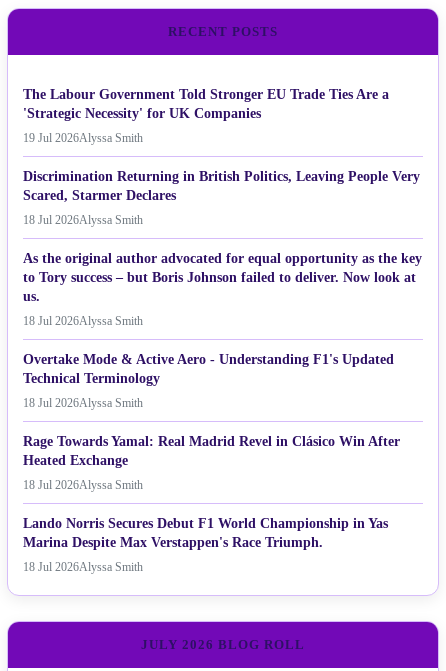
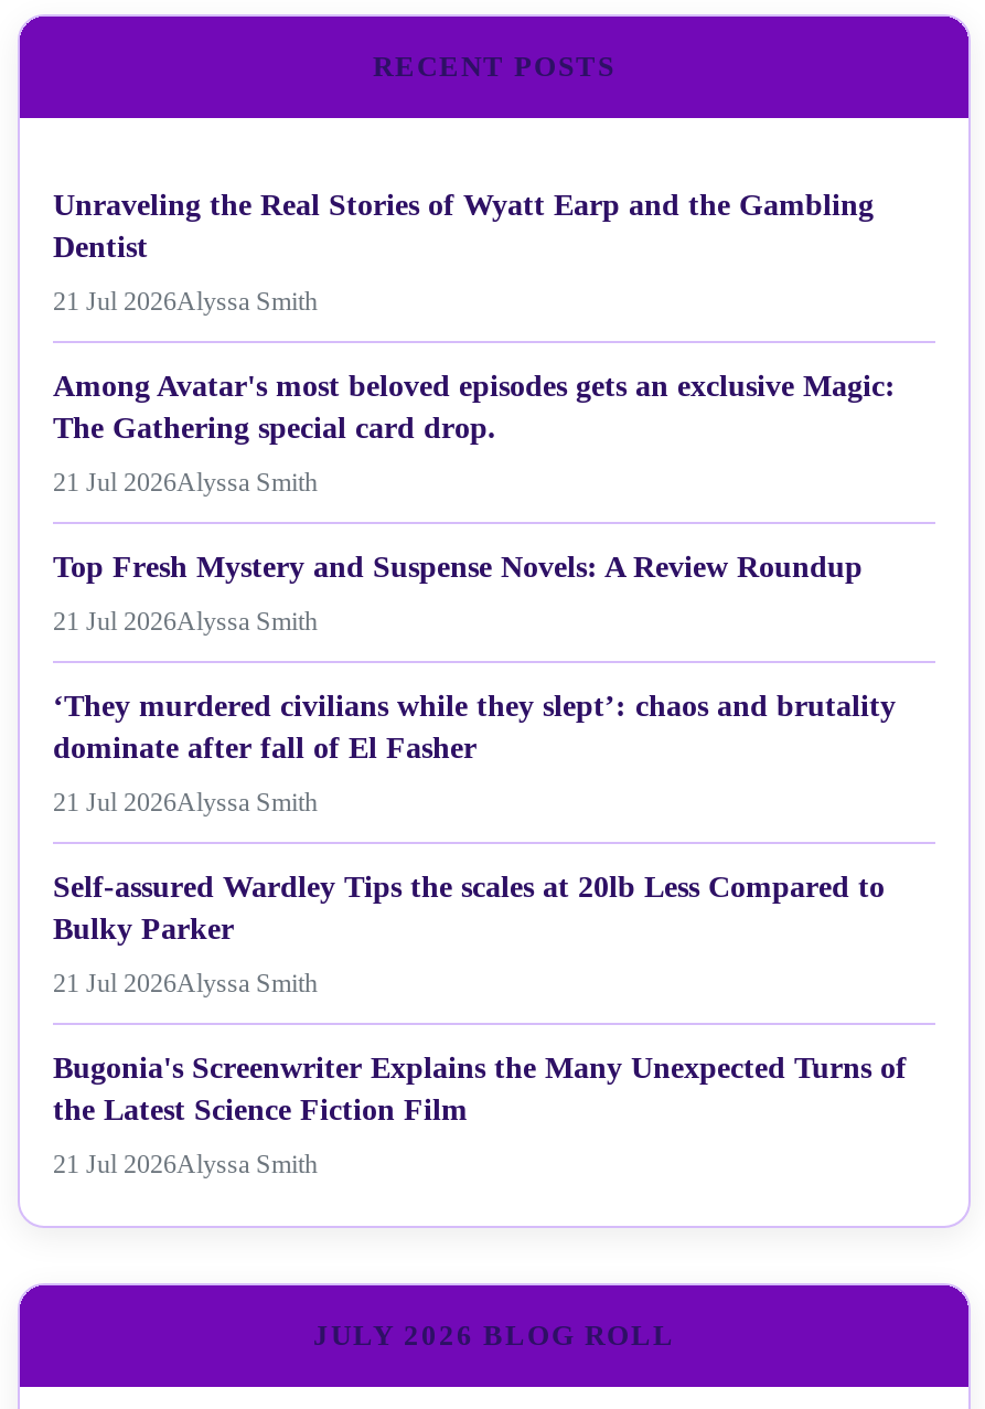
- The Labour Government Told Stronger EU Trade Ties Are a
- 'Strategic Necessity' for UK Companies
+ Unraveling the Real Stories of Wyatt Earp and the Gambling
+ Dentist

- 19 Jul 2026Alyssa Smith
+ 21 Jul 2026Alyssa Smith

- Discrimination Returning in British Politics, Leaving People Very
- Scared, Starmer Declares
+ Among Avatar's most beloved episodes gets an exclusive Magic:
+ The Gathering special card drop.

- 18 Jul 2026Alyssa Smith
+ 21 Jul 2026Alyssa Smith

- As the original author advocated for equal opportunity as the key
- to Tory success – but Boris Johnson failed to deliver. Now look at
- us.
+ Top Fresh Mystery and Suspense Novels: A Review Roundup

- 18 Jul 2026Alyssa Smith
+ 21 Jul 2026Alyssa Smith

- Overtake Mode & Active Aero - Understanding F1's Updated
- Technical Terminology
+ ‘They murdered civilians while they slept’: chaos and brutality
+ dominate after fall of El Fasher

- 18 Jul 2026Alyssa Smith
+ 21 Jul 2026Alyssa Smith

- Rage Towards Yamal: Real Madrid Revel in Clásico Win After
- Heated Exchange
+ Self-assured Wardley Tips the scales at 20lb Less Compared to
+ Bulky Parker

- 18 Jul 2026Alyssa Smith
+ 21 Jul 2026Alyssa Smith

- Lando Norris Secures Debut F1 World Championship in Yas
- Marina Despite Max Verstappen's Race Triumph.
+ Bugonia's Screenwriter Explains the Many Unexpected Turns of
+ the Latest Science Fiction Film

- 18 Jul 2026Alyssa Smith
+ 21 Jul 2026Alyssa Smith
